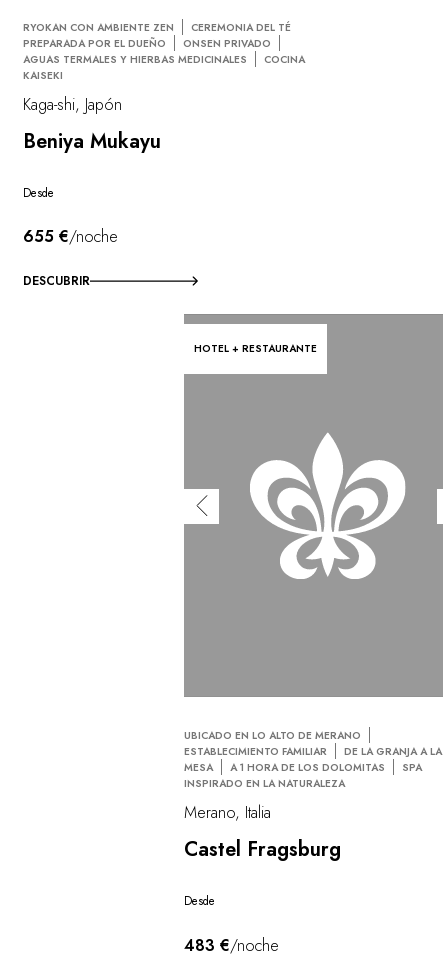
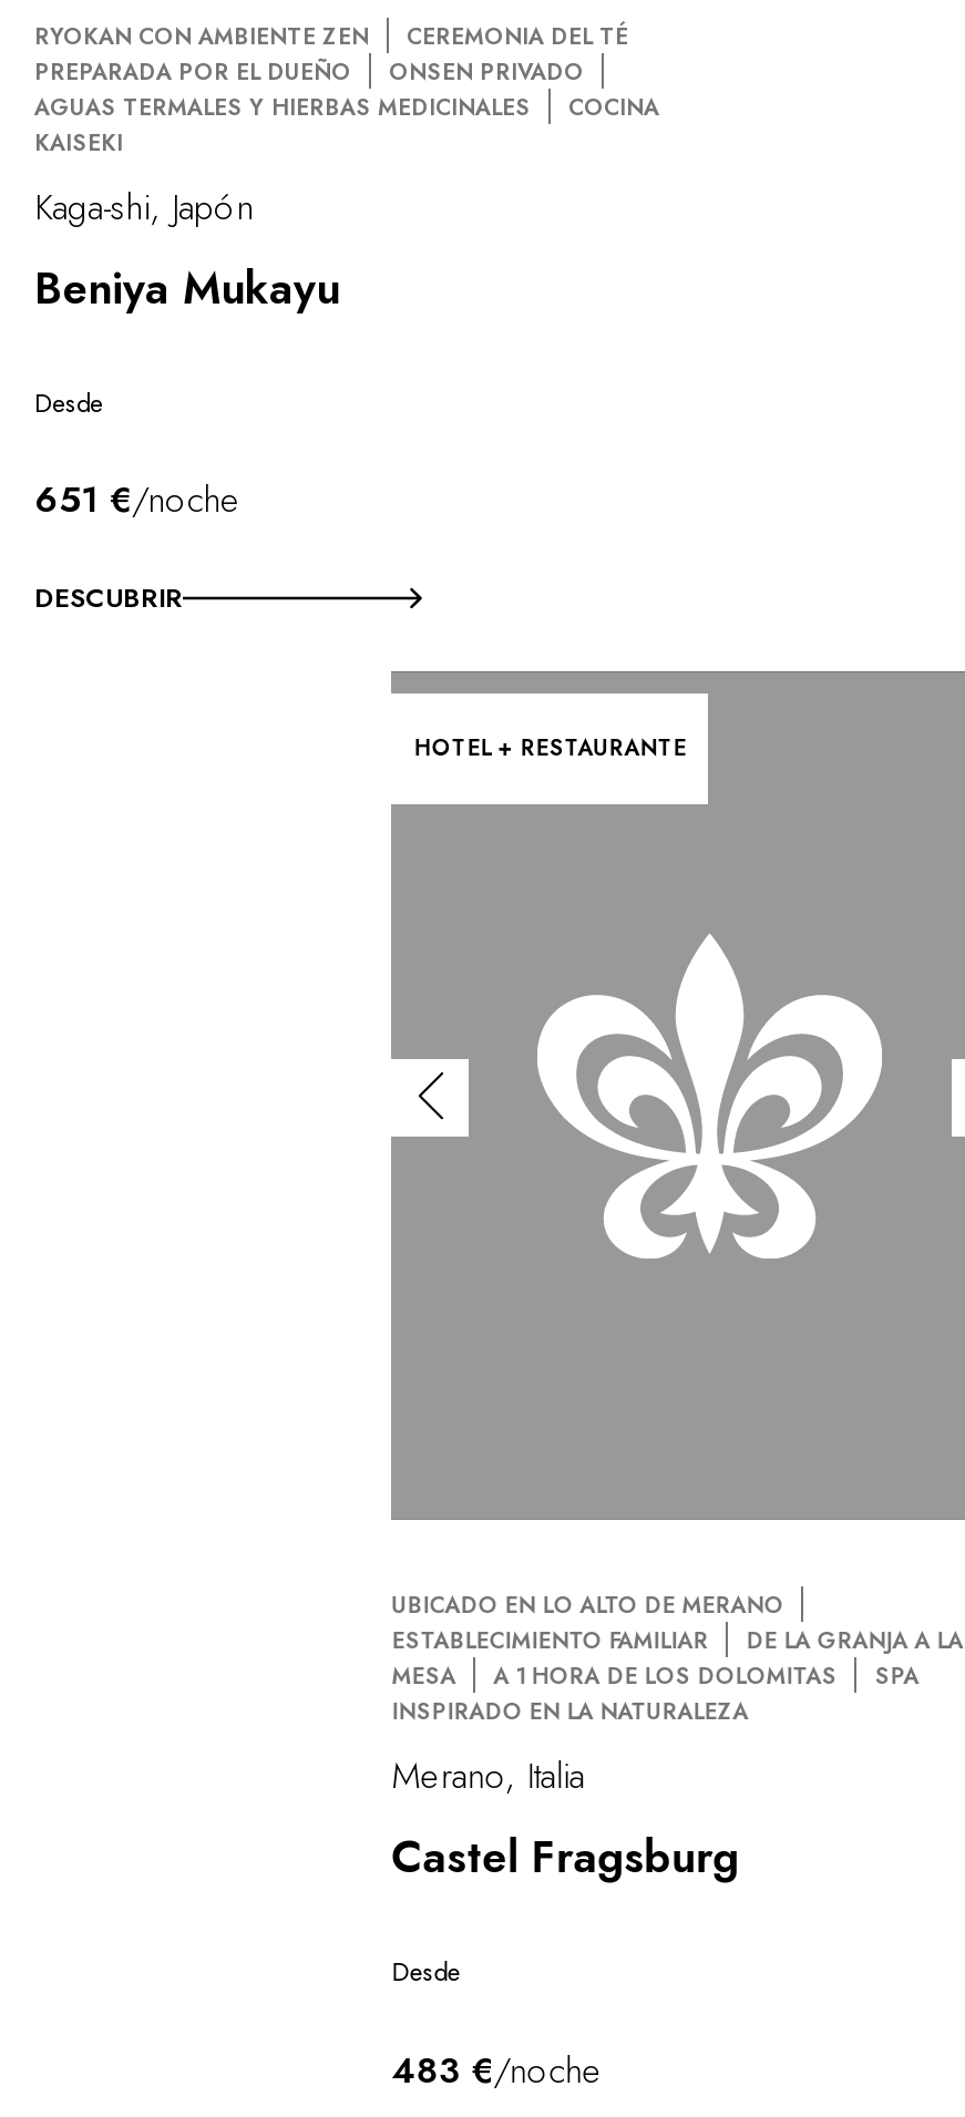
- 655 €/noche
+ 651 €/noche
